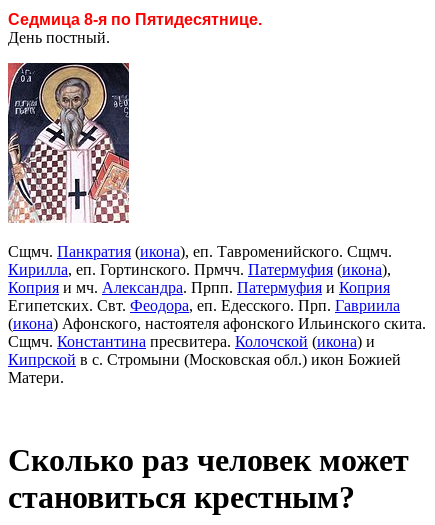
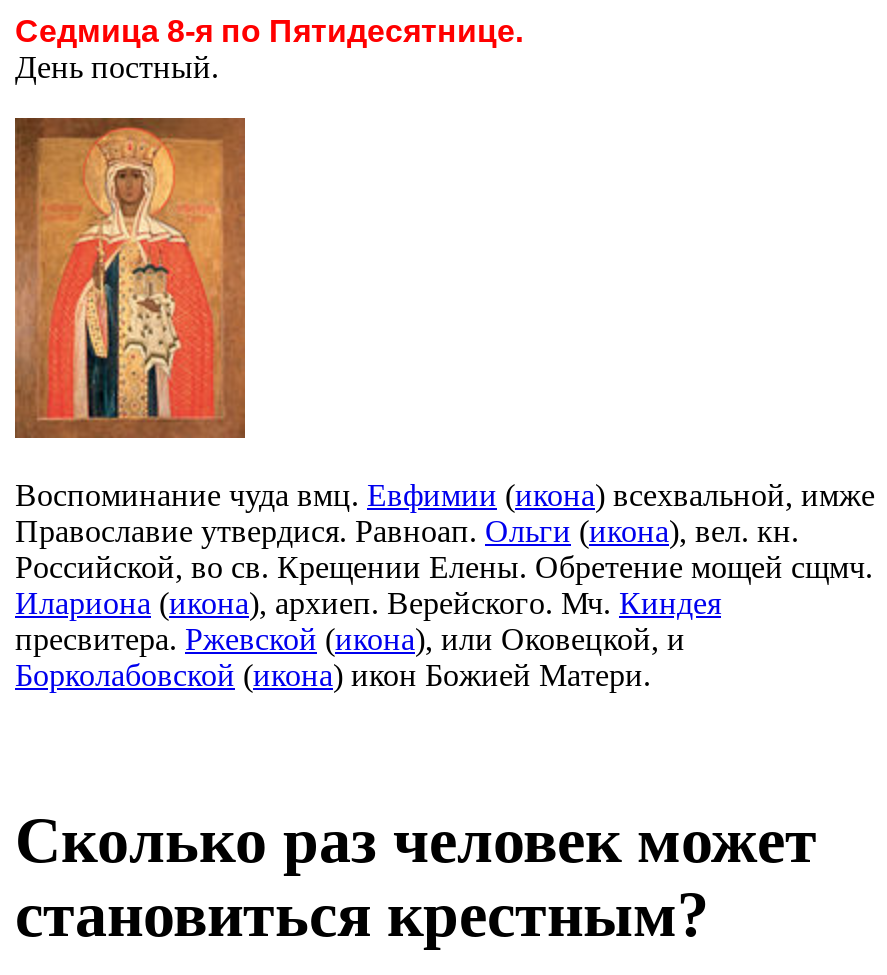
- [image]
+ [image]

- Сщмч. Панкратия (икона), еп. Тавроменийского. Сщмч.
- Кирилла, еп. Гортинского. Прмчч. Патермуфия (икона),
- Коприя и мч. Александра. Прпп. Патермуфия и Коприя
- Египетских. Свт. Феодора, еп. Едесского. Прп. Гавриила
- (икона) Афонского, настоятеля афонского Ильинского скита.
- Сщмч. Константина пресвитера. Колочской (икона) и
- Кипрской в с. Стромыни (Московская обл.) икон Божией
- Матери.
+ Воспоминание чуда вмц. Евфимии (икона) всехвальной, имже
+ Православие утвердися. Равноап. Ольги (икона), вел. кн.
+ Российской, во св. Крещении Елены. Обретение мощей сщмч.
+ Илариона (икона), архиеп. Верейского. Мч. Киндея
+ пресвитера. Ржевской (икона), или Оковецкой, и
+ Борколабовской (икона) икон Божией Матери.
